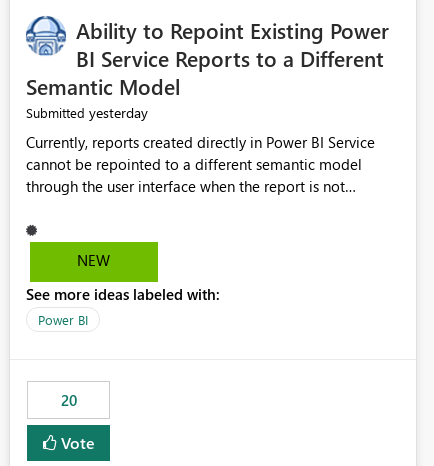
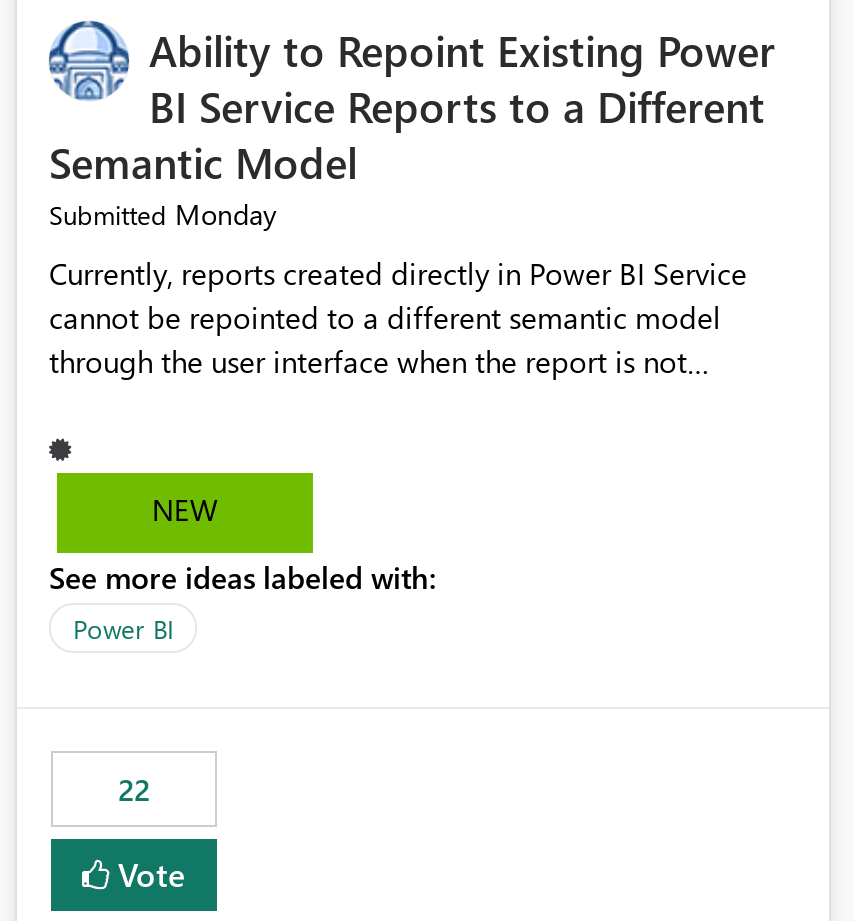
- Submitted yesterday
+ Submitted Monday

- 20
+ 22
